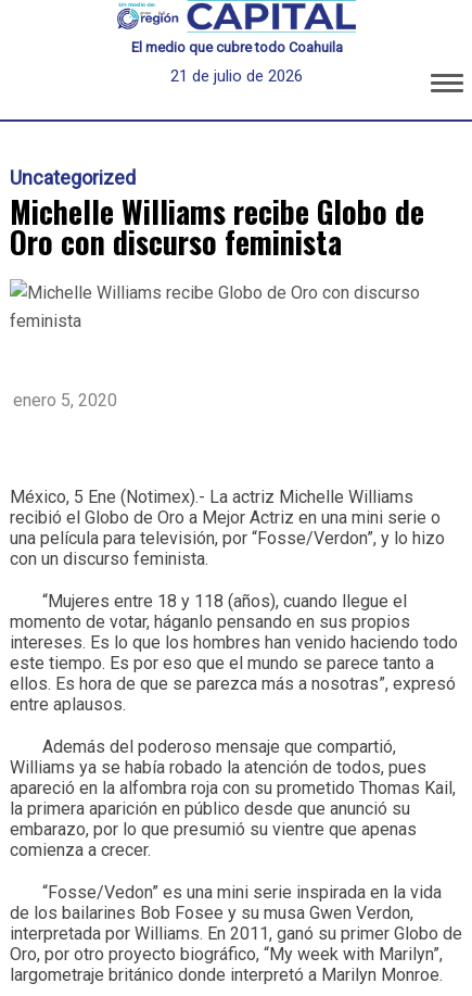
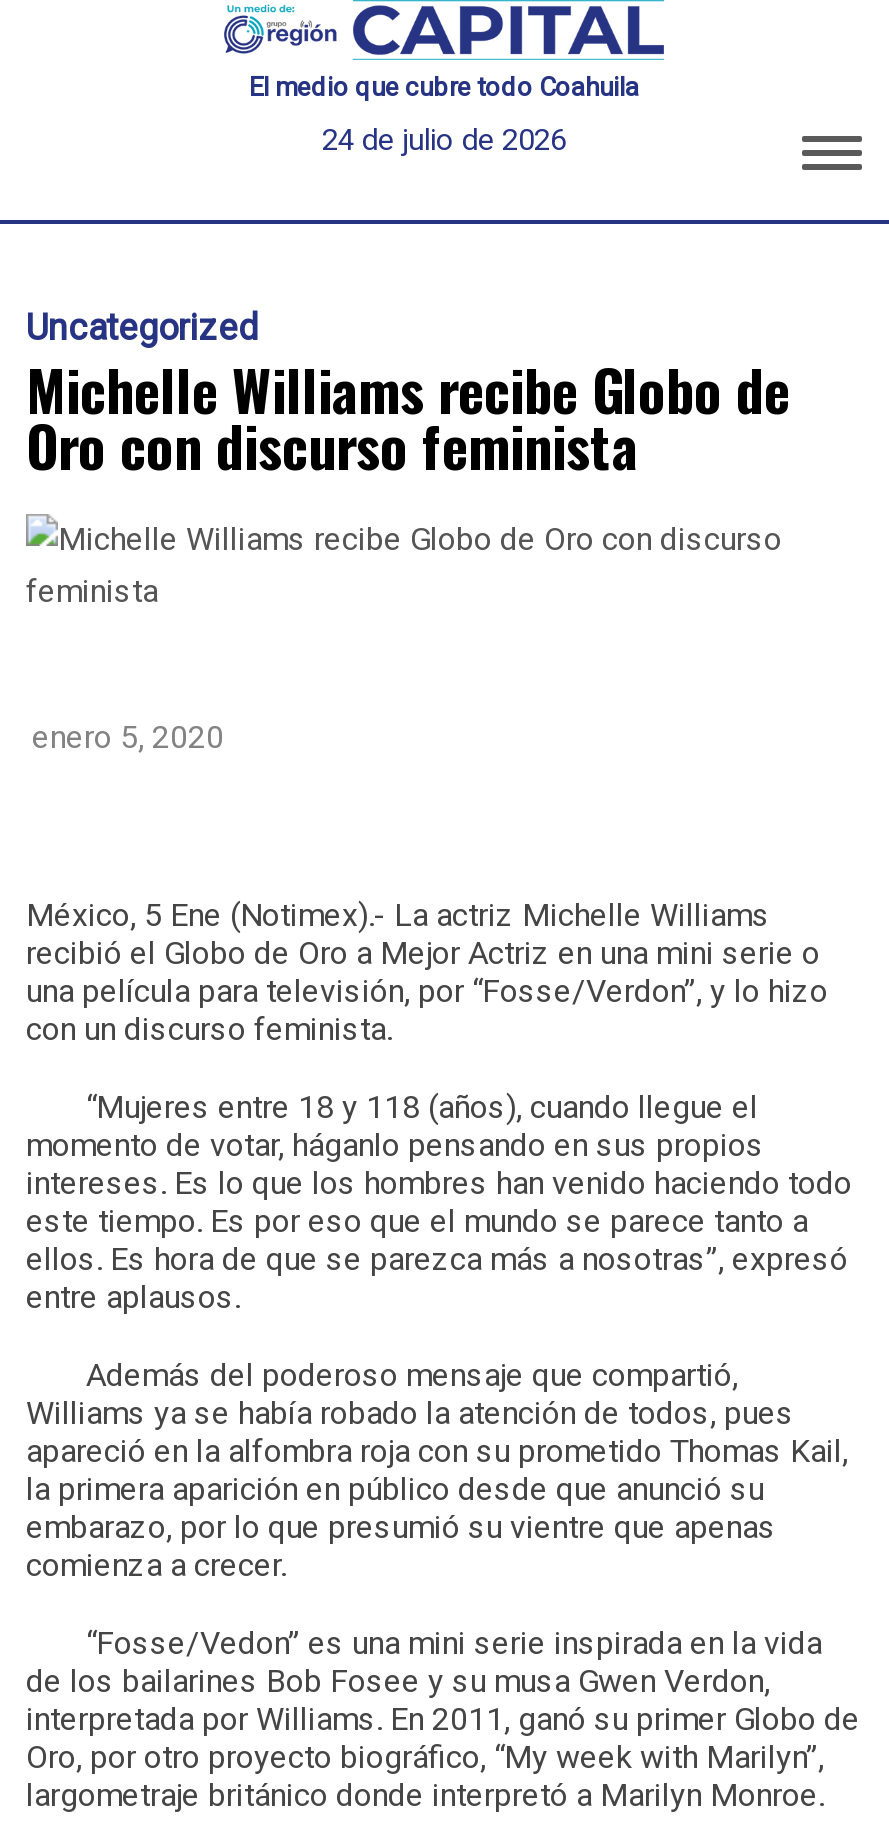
- 21 de julio de 2026
+ 24 de julio de 2026
